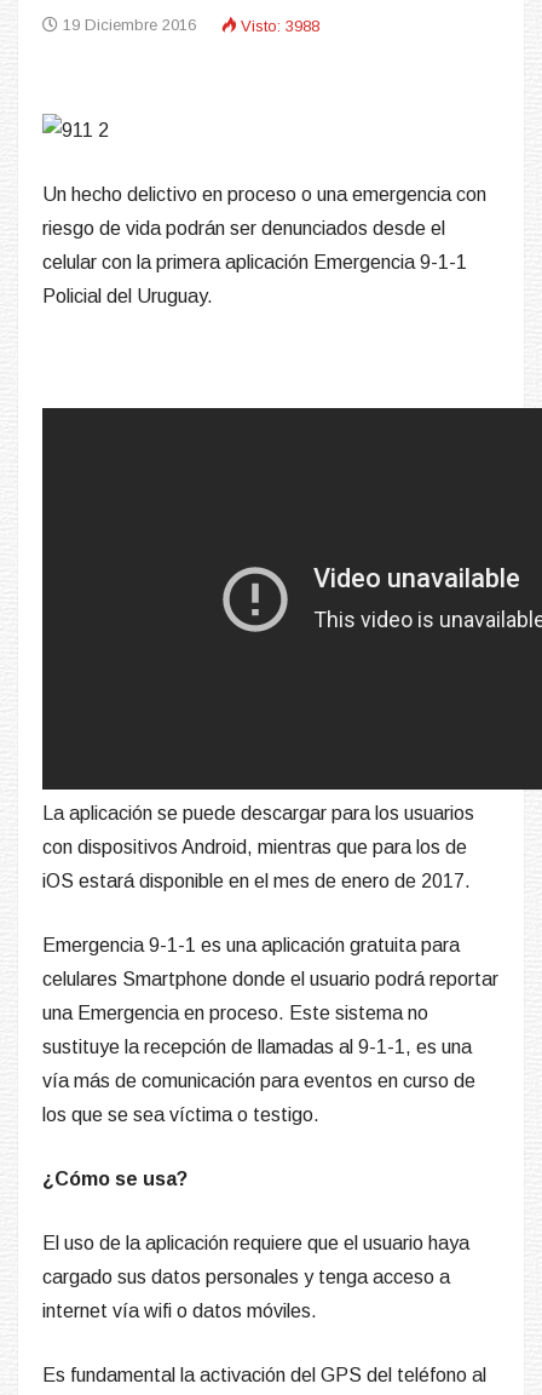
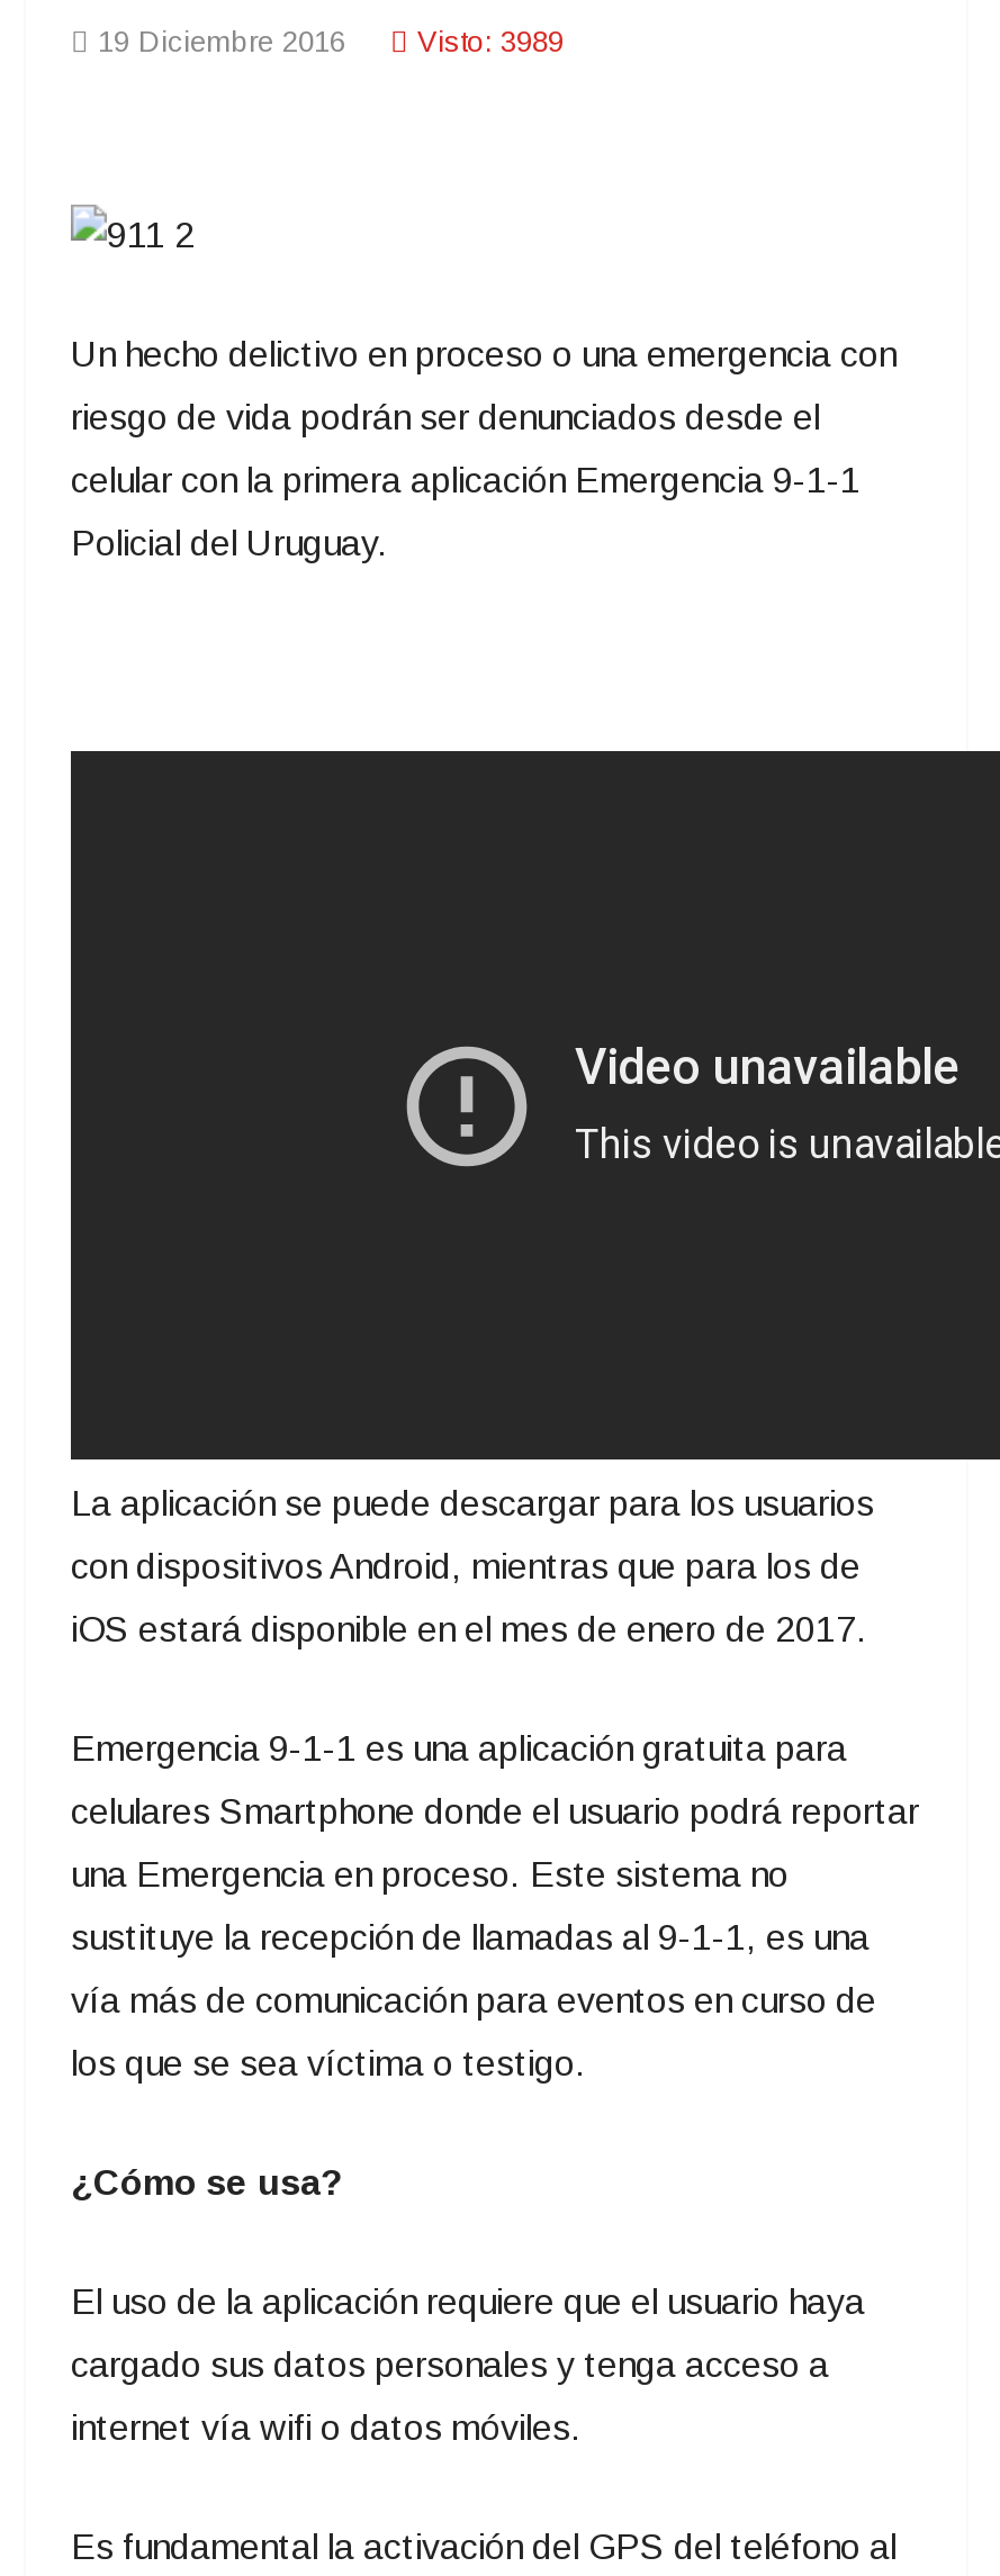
- Visto: 3988
+ Visto: 3989
